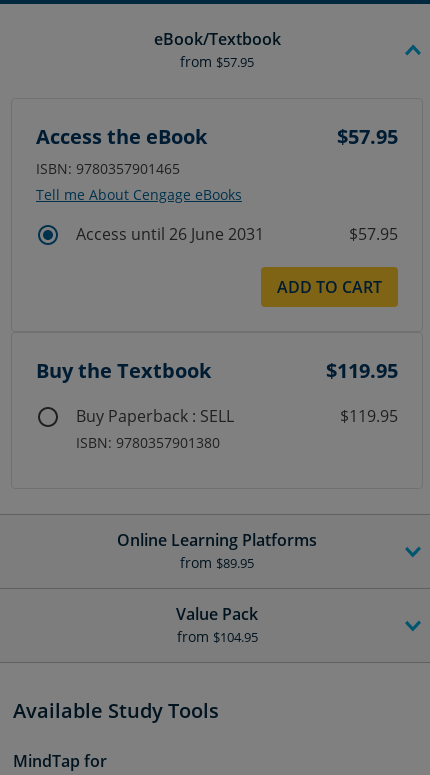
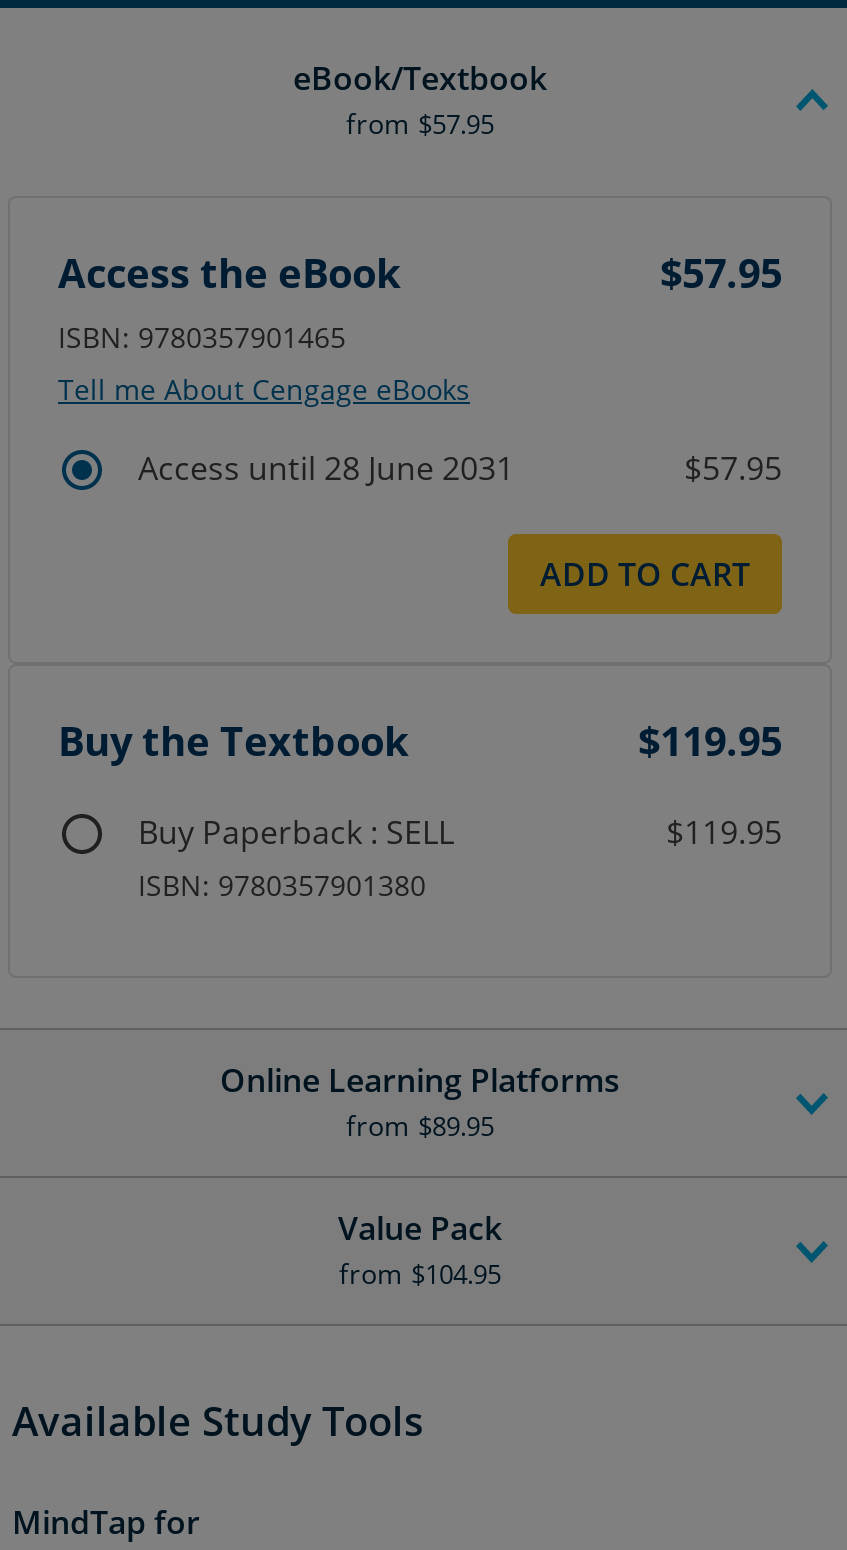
- Access until 26 June 2031
+ Access until 28 June 2031
